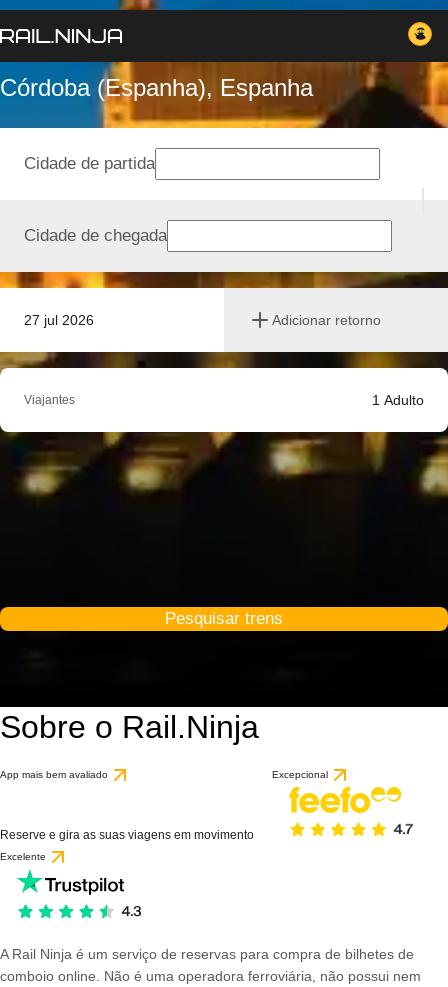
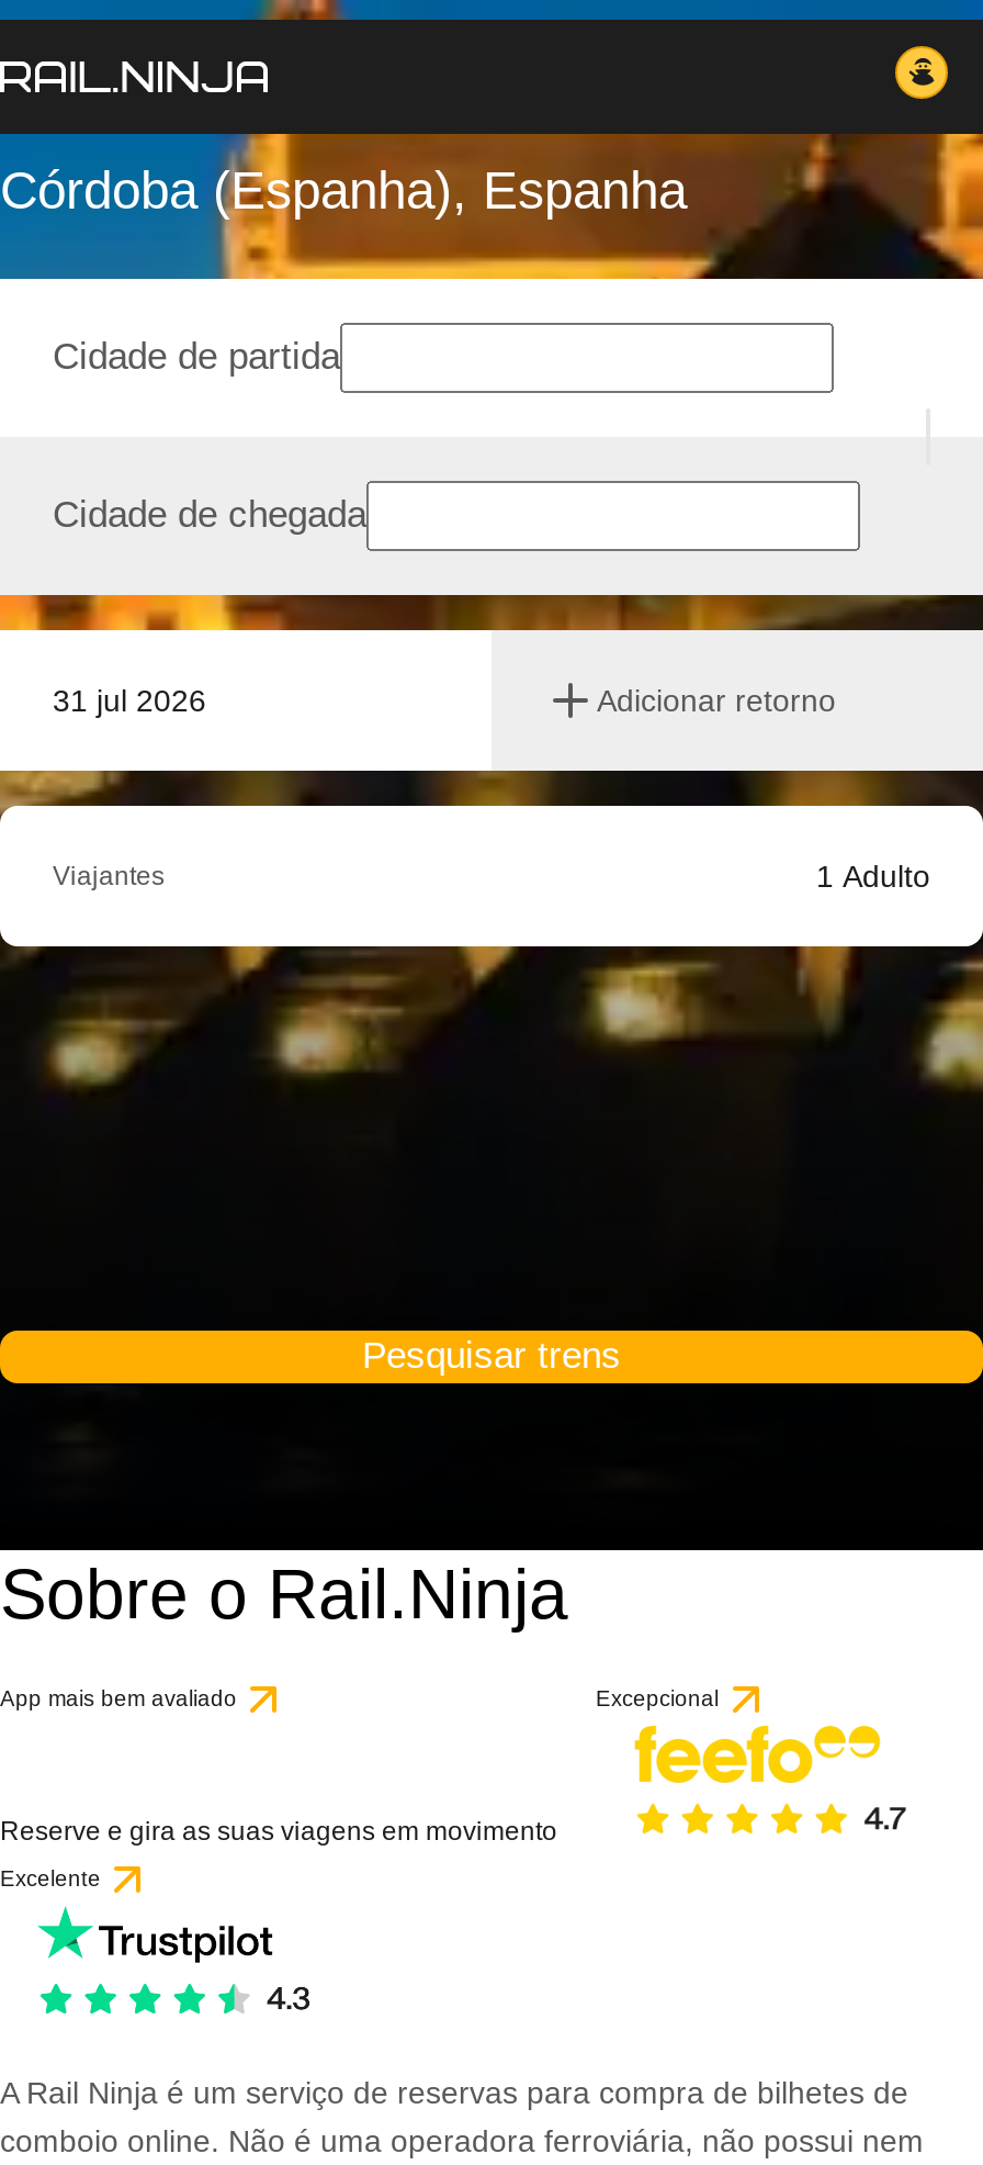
- 27 jul 2026
+ 31 jul 2026
